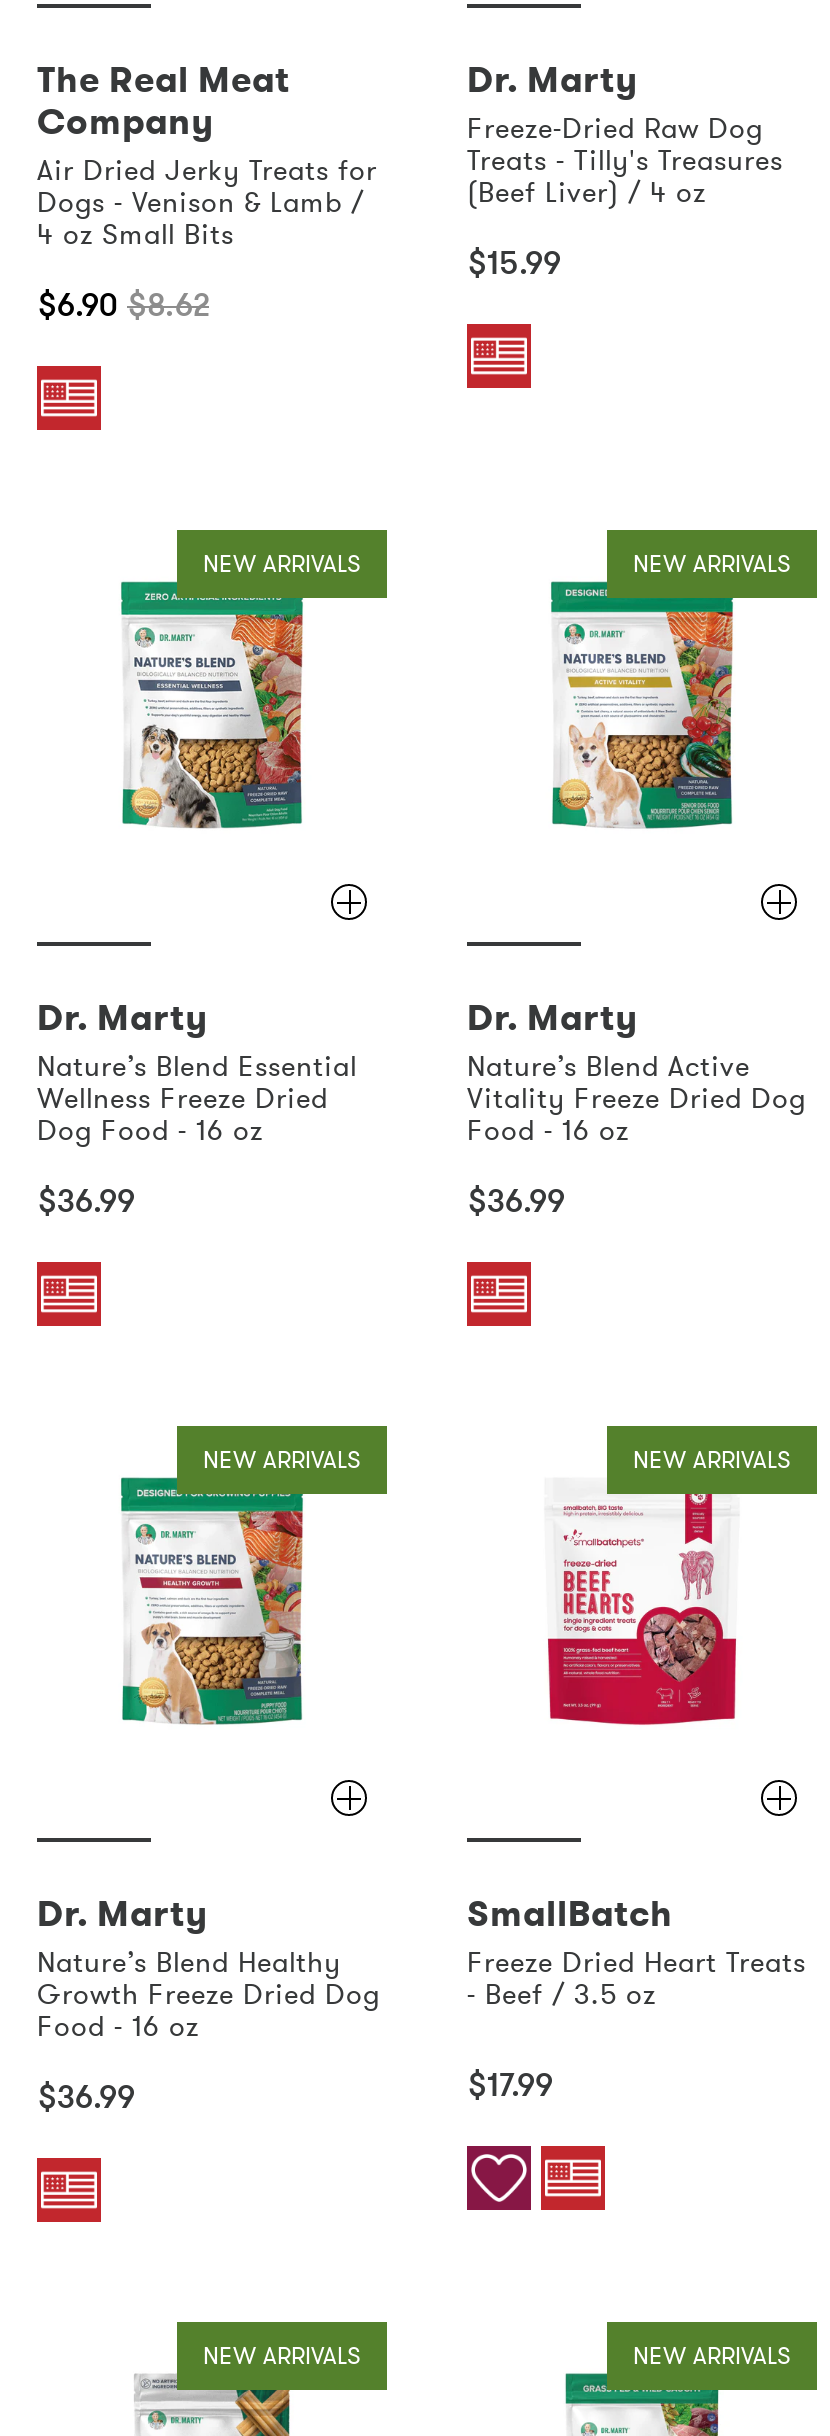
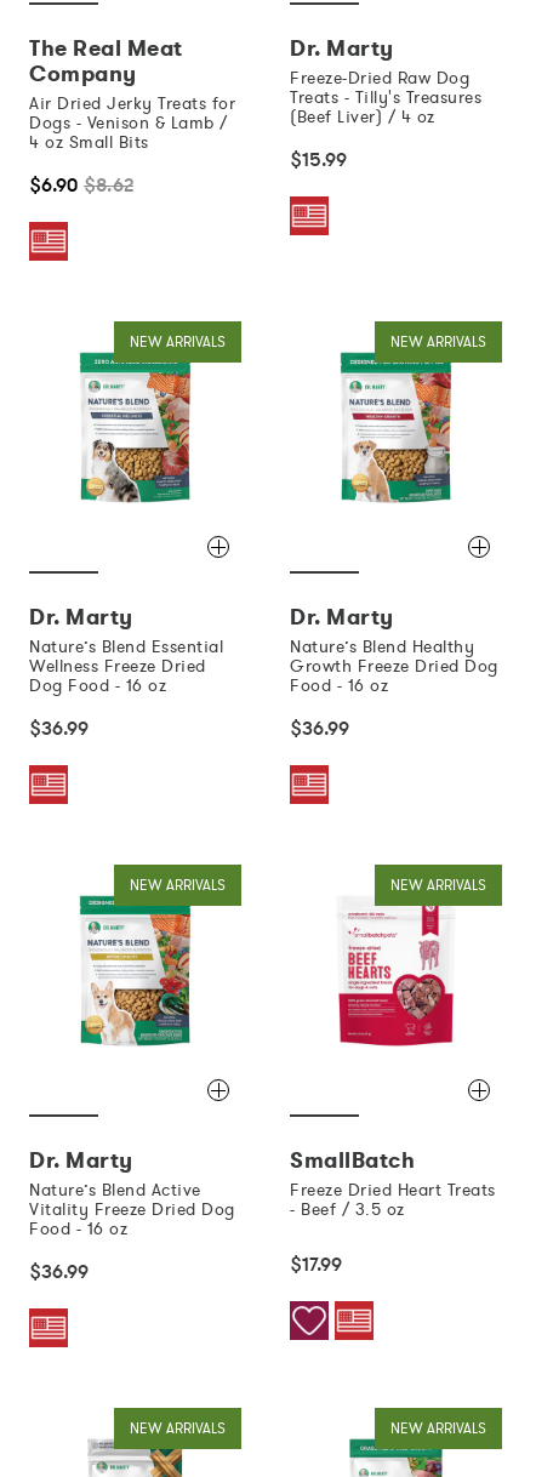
moved down: [image]

moved down: Nature’s Blend Active

moved down: Vitality Freeze Dried Dog

moved up: [image]

moved up: Nature’s Blend Healthy

moved up: Growth Freeze Dried Dog
